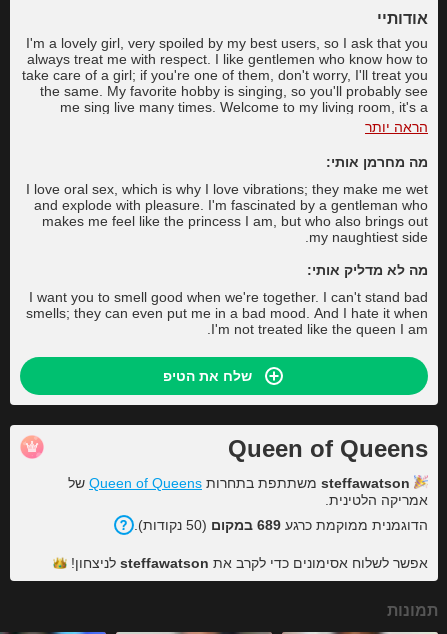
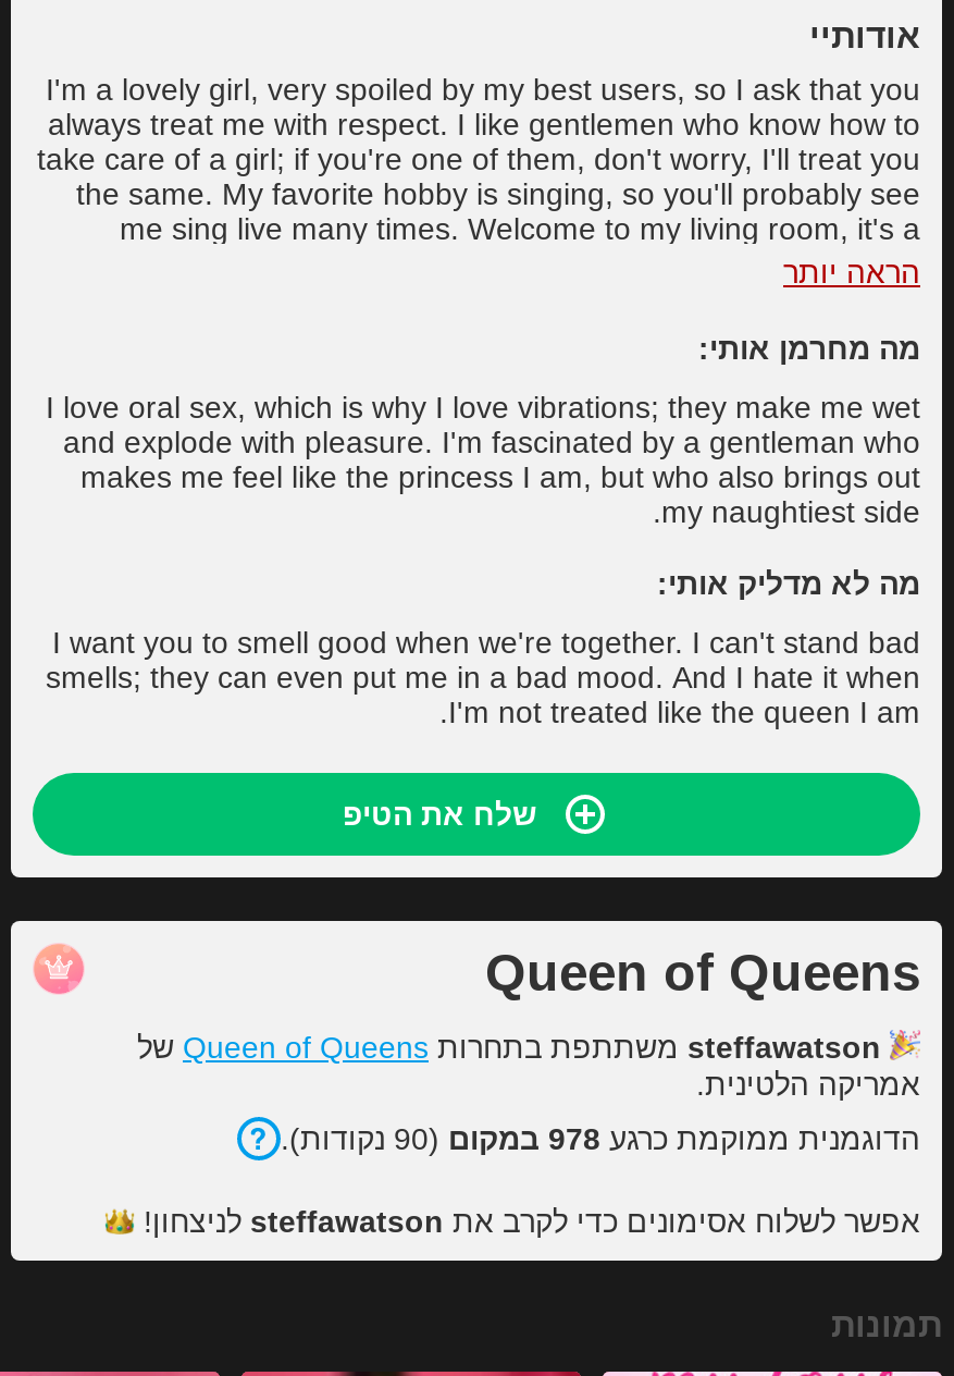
- הדוגמנית ממוקמת כרגע 689 במקום (50 נקודות).
+ הדוגמנית ממוקמת כרגע 978 במקום (90 נקודות).
